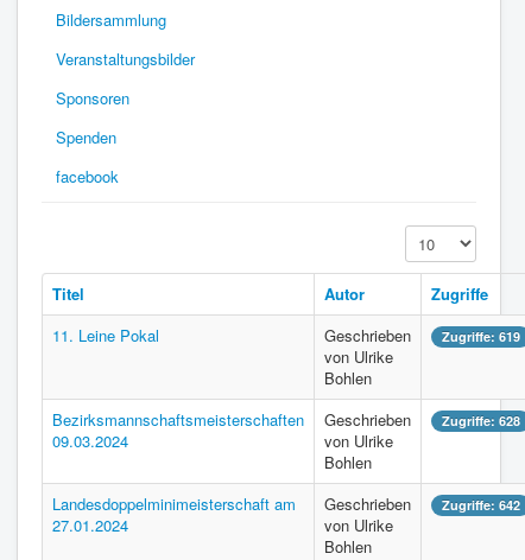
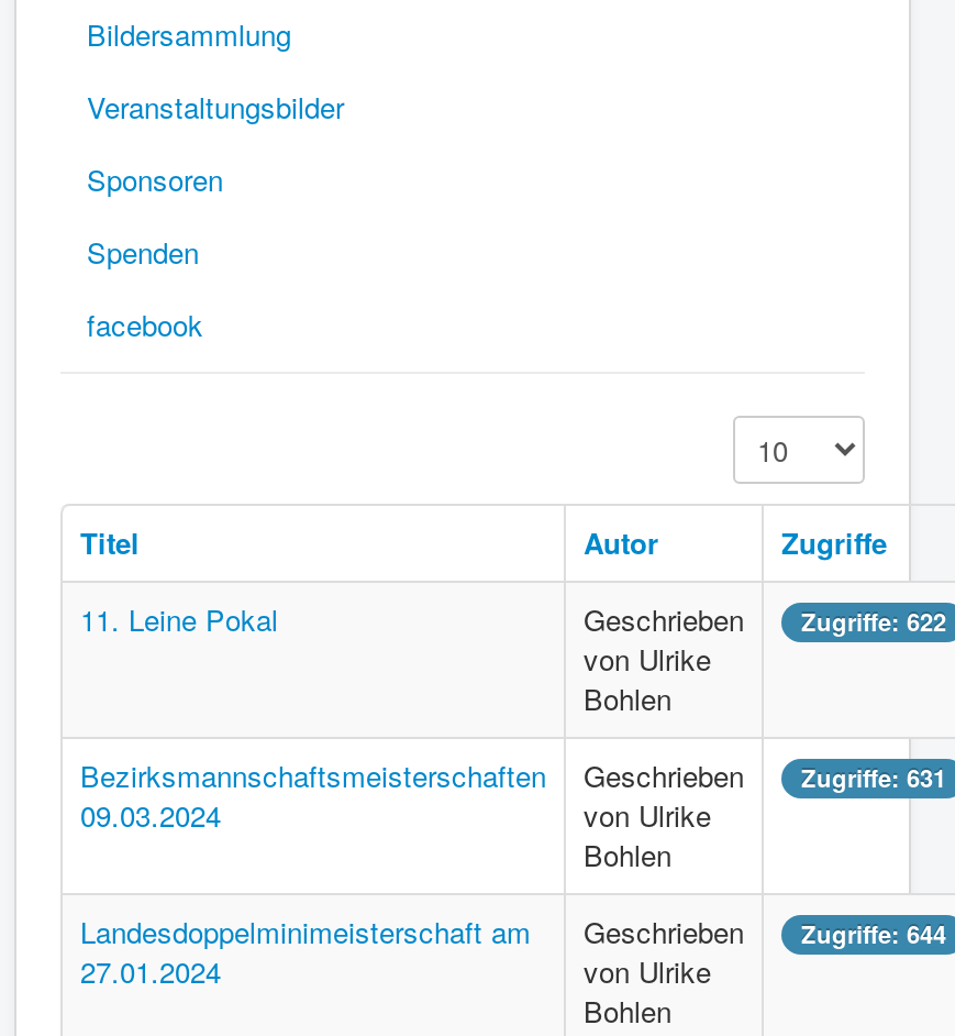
- Geschrieben Zugriffe: 619
+ Geschrieben Zugriffe: 622

- Bezirksmannschaftsmeisterschaften Geschrieben Zugriffe: 628
+ Bezirksmannschaftsmeisterschaften Geschrieben Zugriffe: 631

- Landesdoppelminimeisterschaft am Geschrieben Zugriffe: 642
+ Landesdoppelminimeisterschaft am Geschrieben Zugriffe: 644
